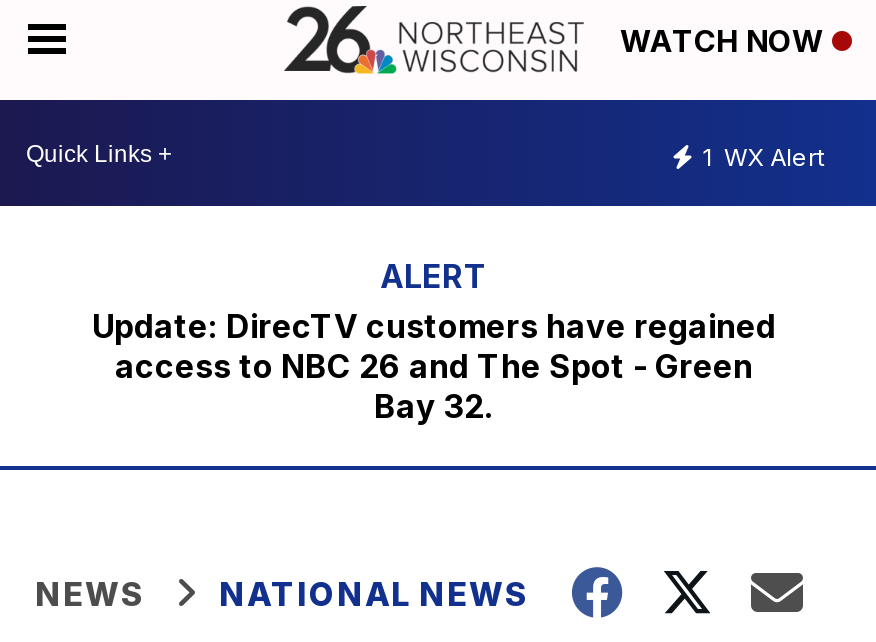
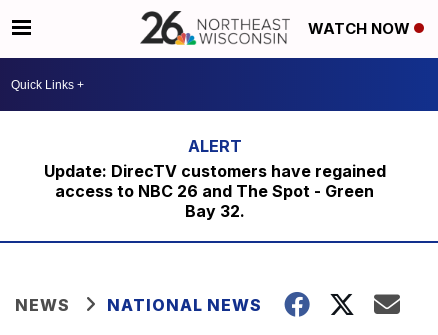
- 1 WX Alert
